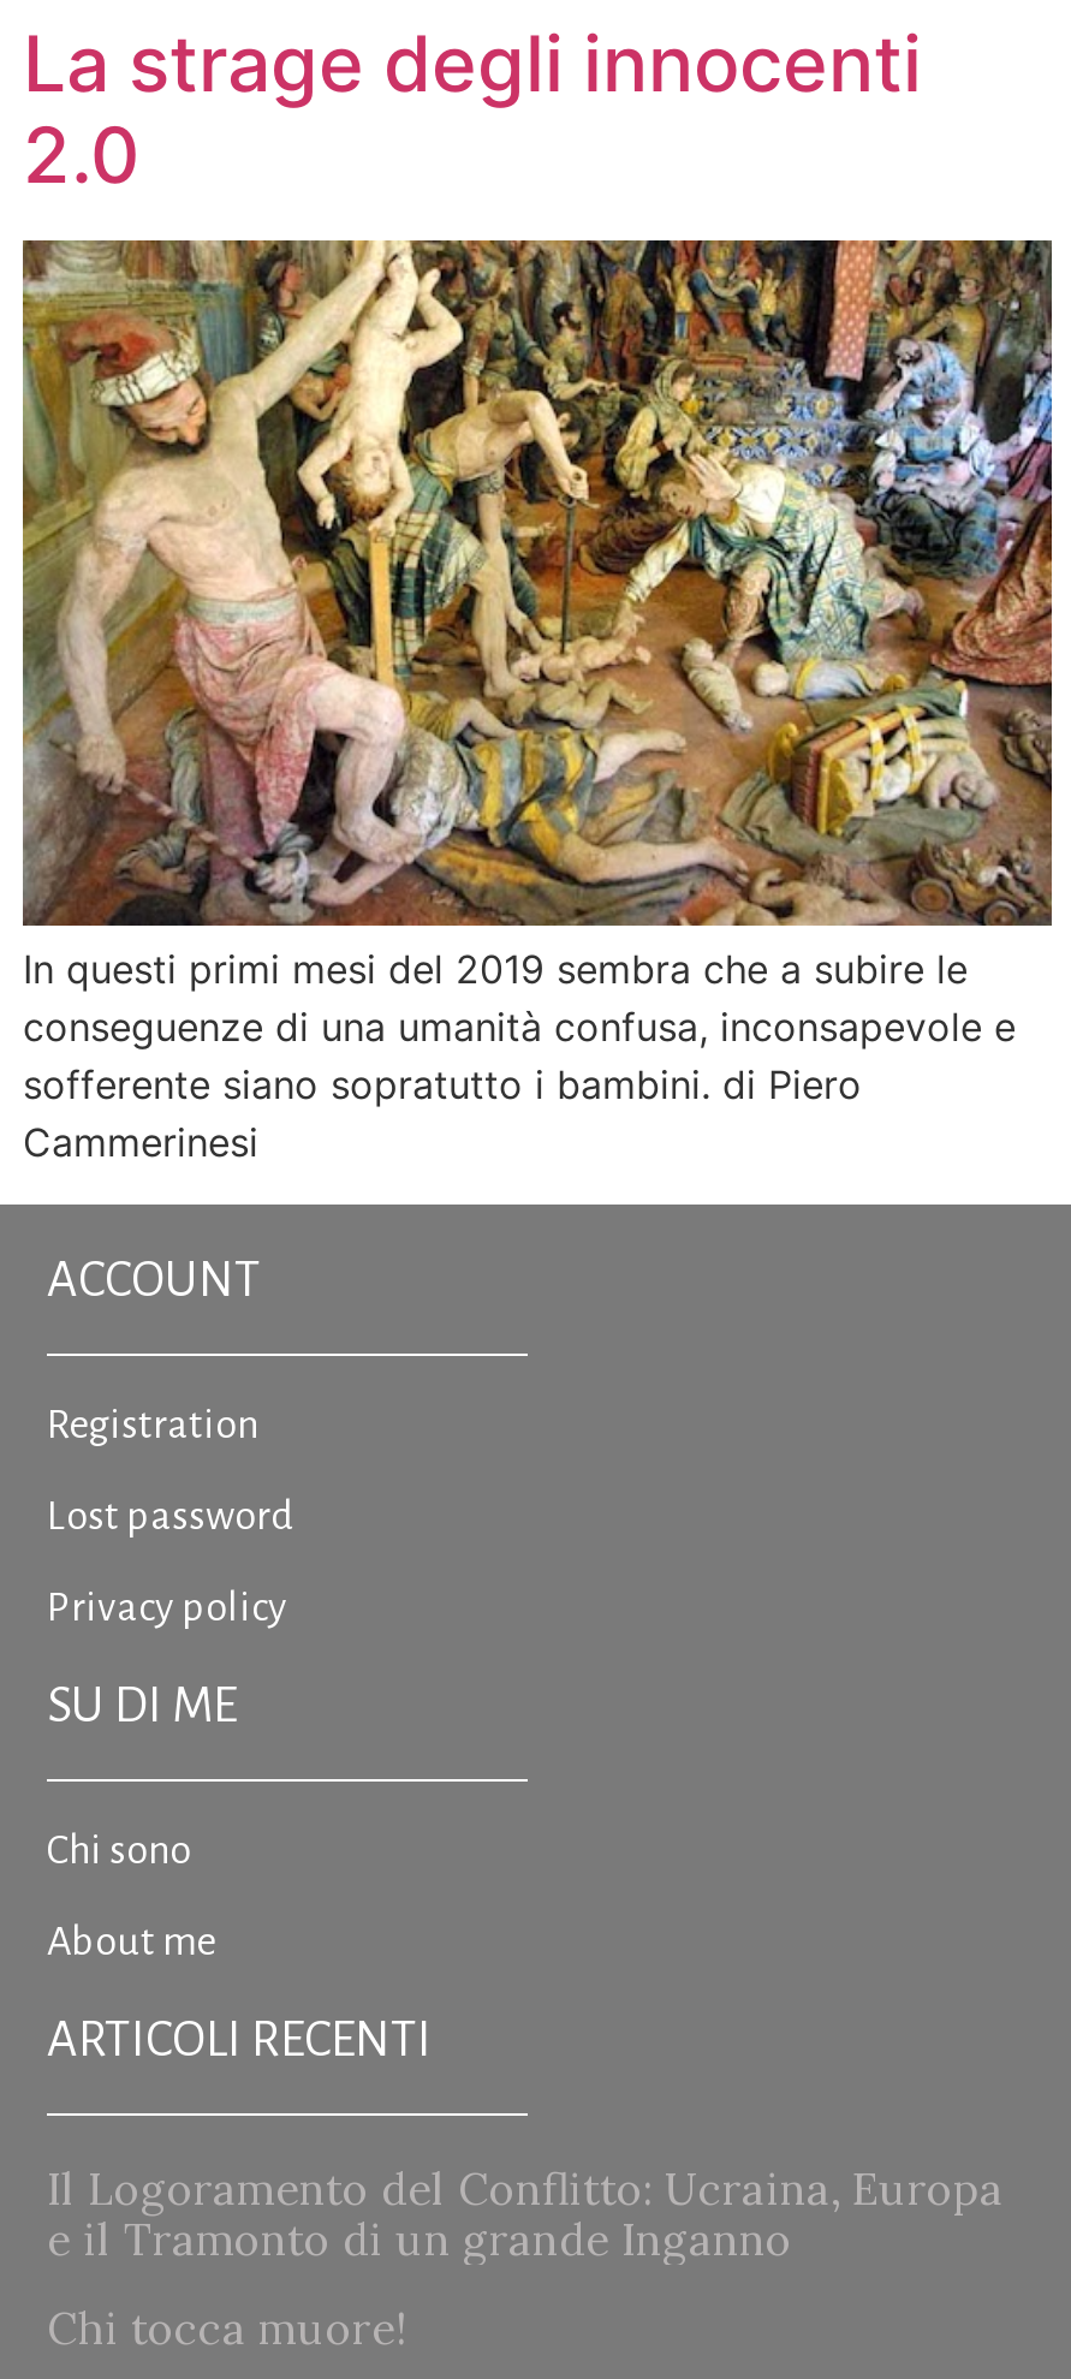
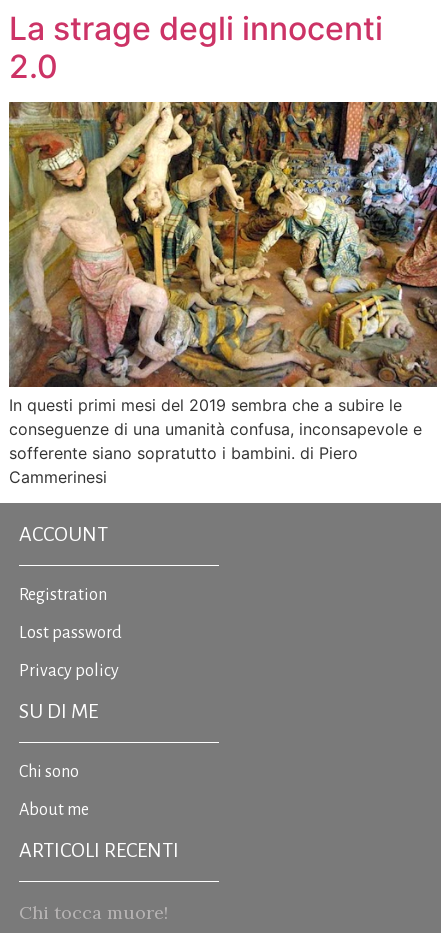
- Il Logoramento del Conflitto: Ucraina, Europa
- e il Tramonto di un grande Inganno
